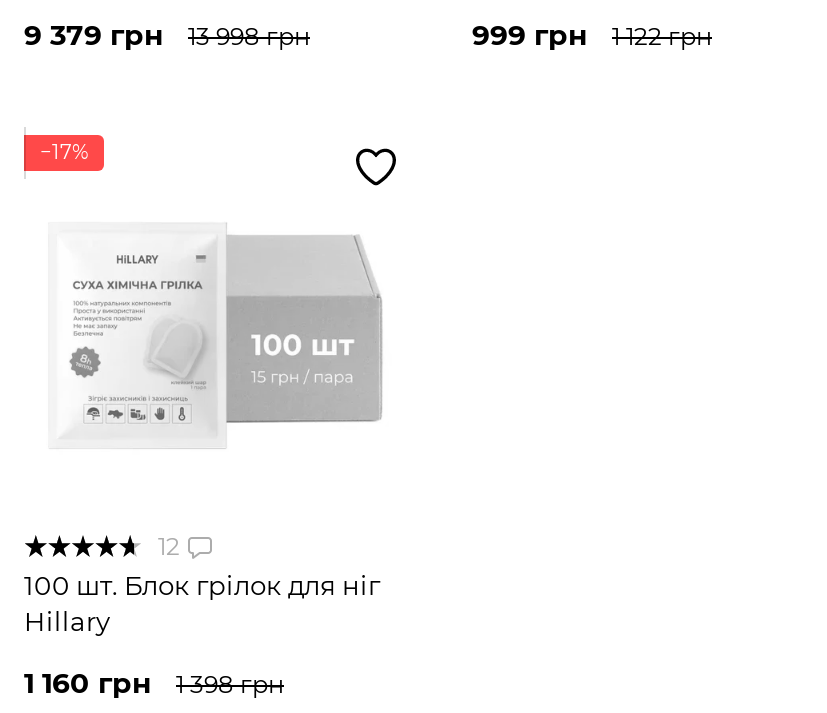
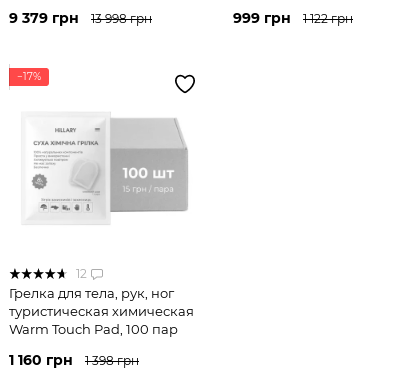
- 100 шт. Блок грілок для ніг
- Hillary
+ Грелка для тела, рук, ног
+ туристическая химическая
+ Warm Touch Pad, 100 пар
